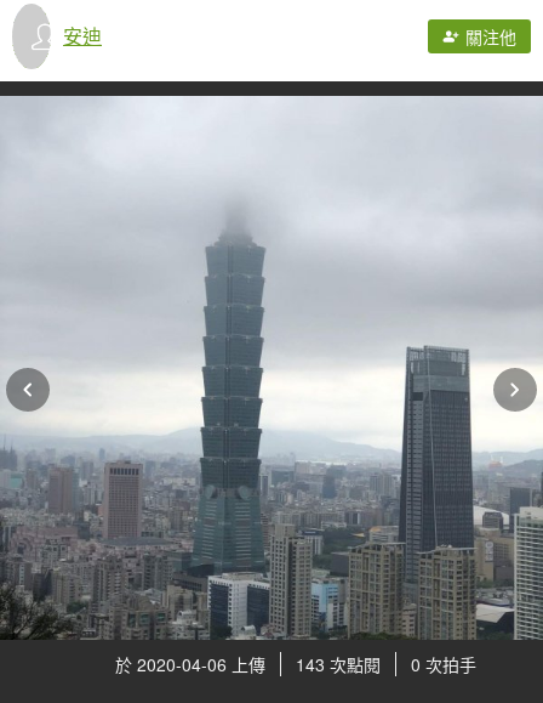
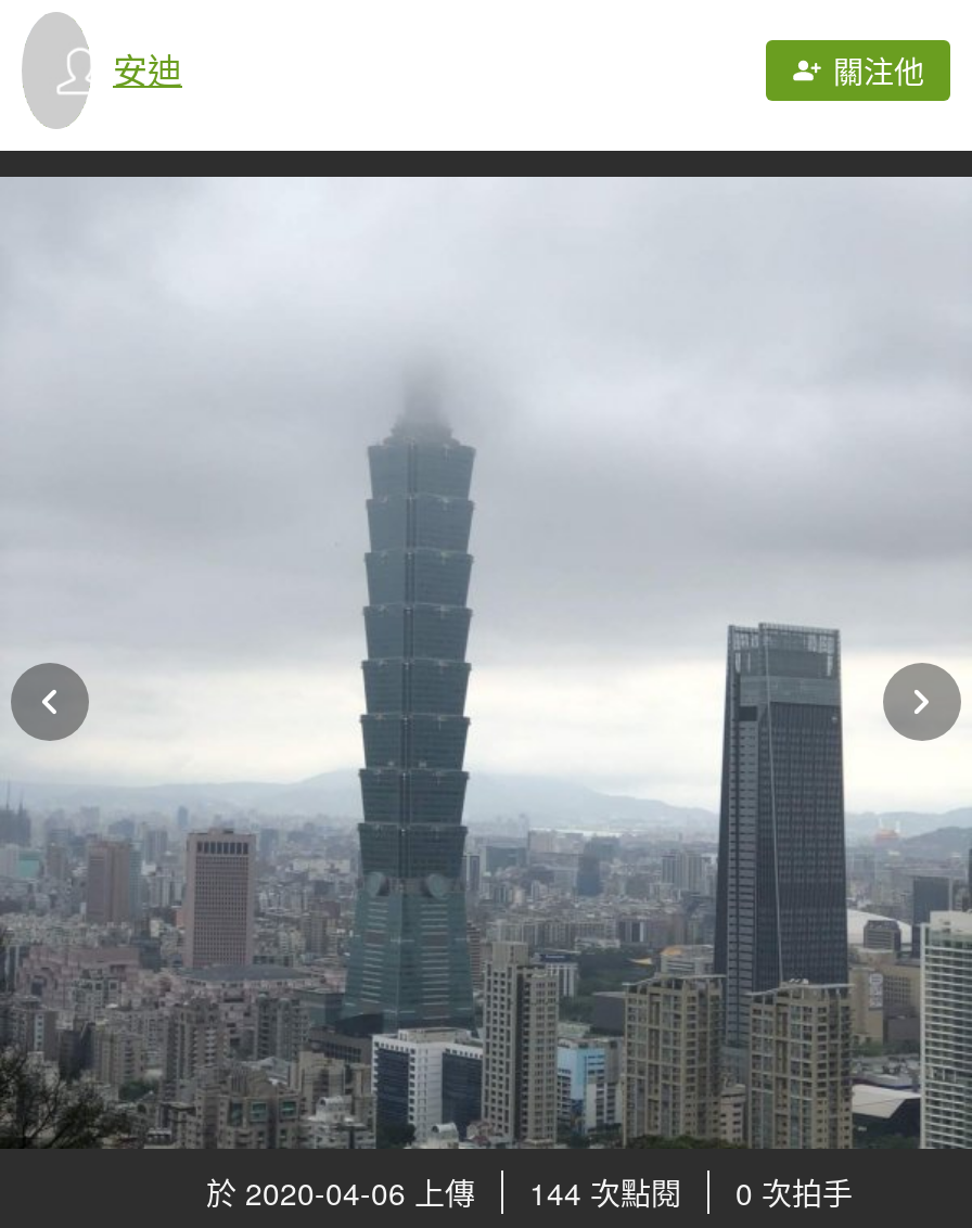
- 於 2020-04-06 上傳 143 次點閱 0 次拍手
+ 於 2020-04-06 上傳 144 次點閱 0 次拍手
